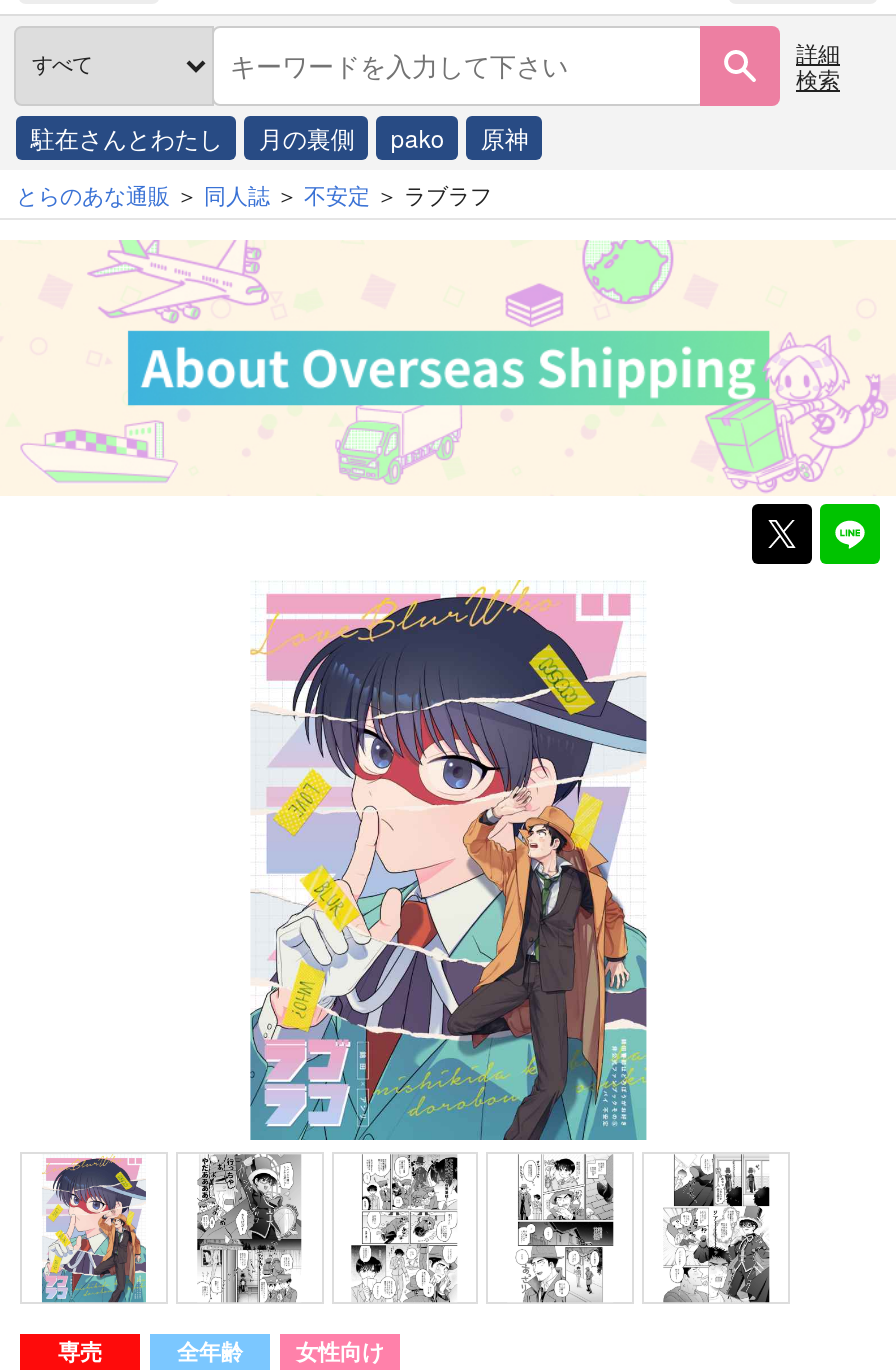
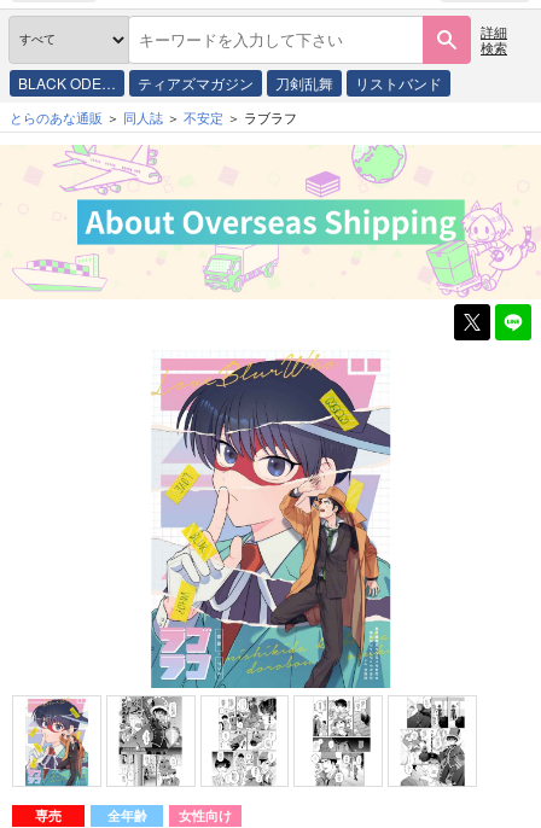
- 駐在さんとわたし
- 月の裏側
- pako
- 原神
+ BLACK ODE…
+ ティアズマガジン
+ 刀剣乱舞
+ リストバンド
